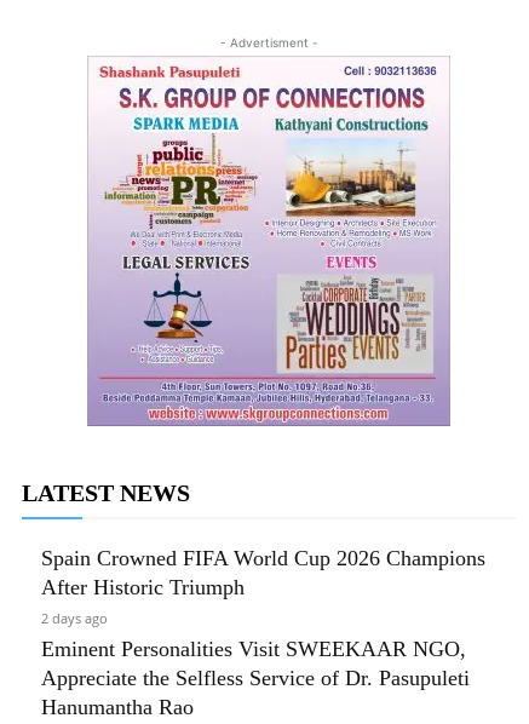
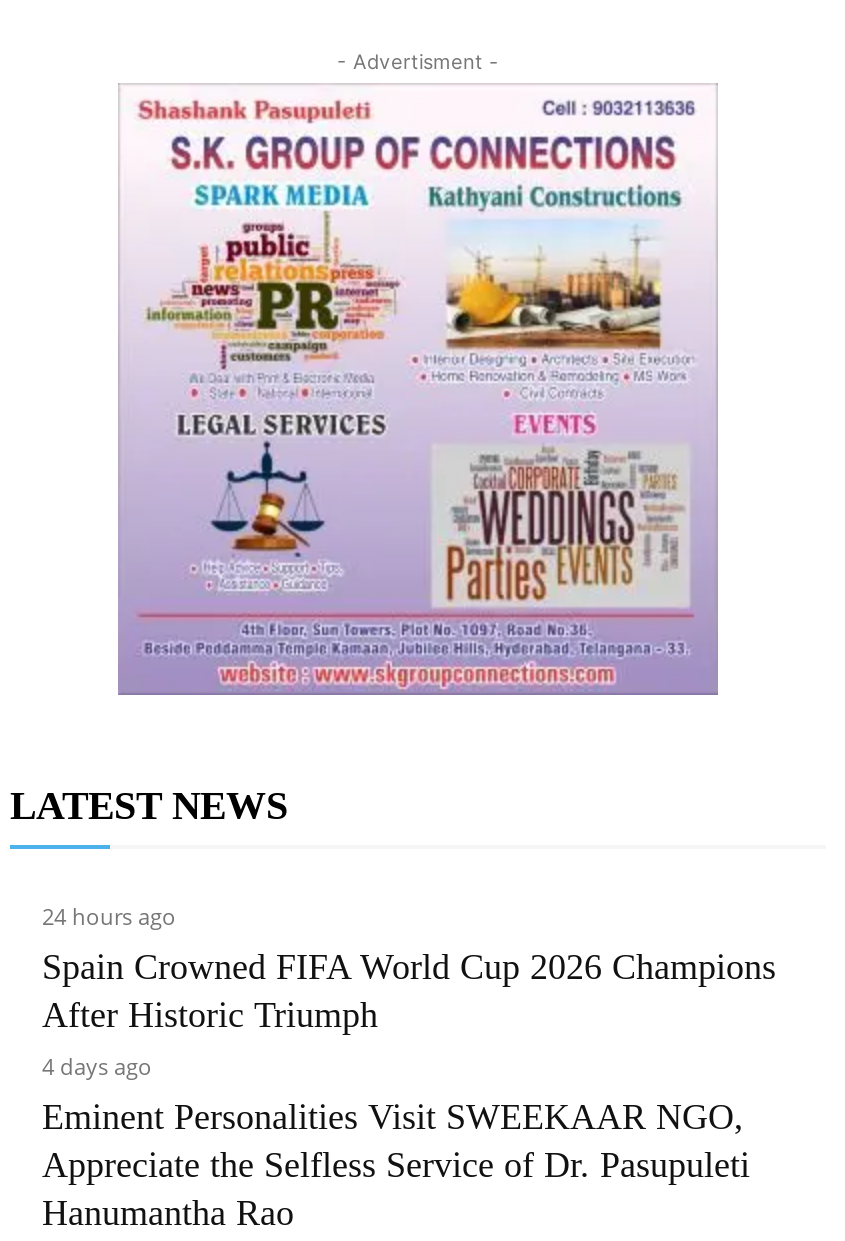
+ 24 hours ago

- 2 days ago
+ 4 days ago
